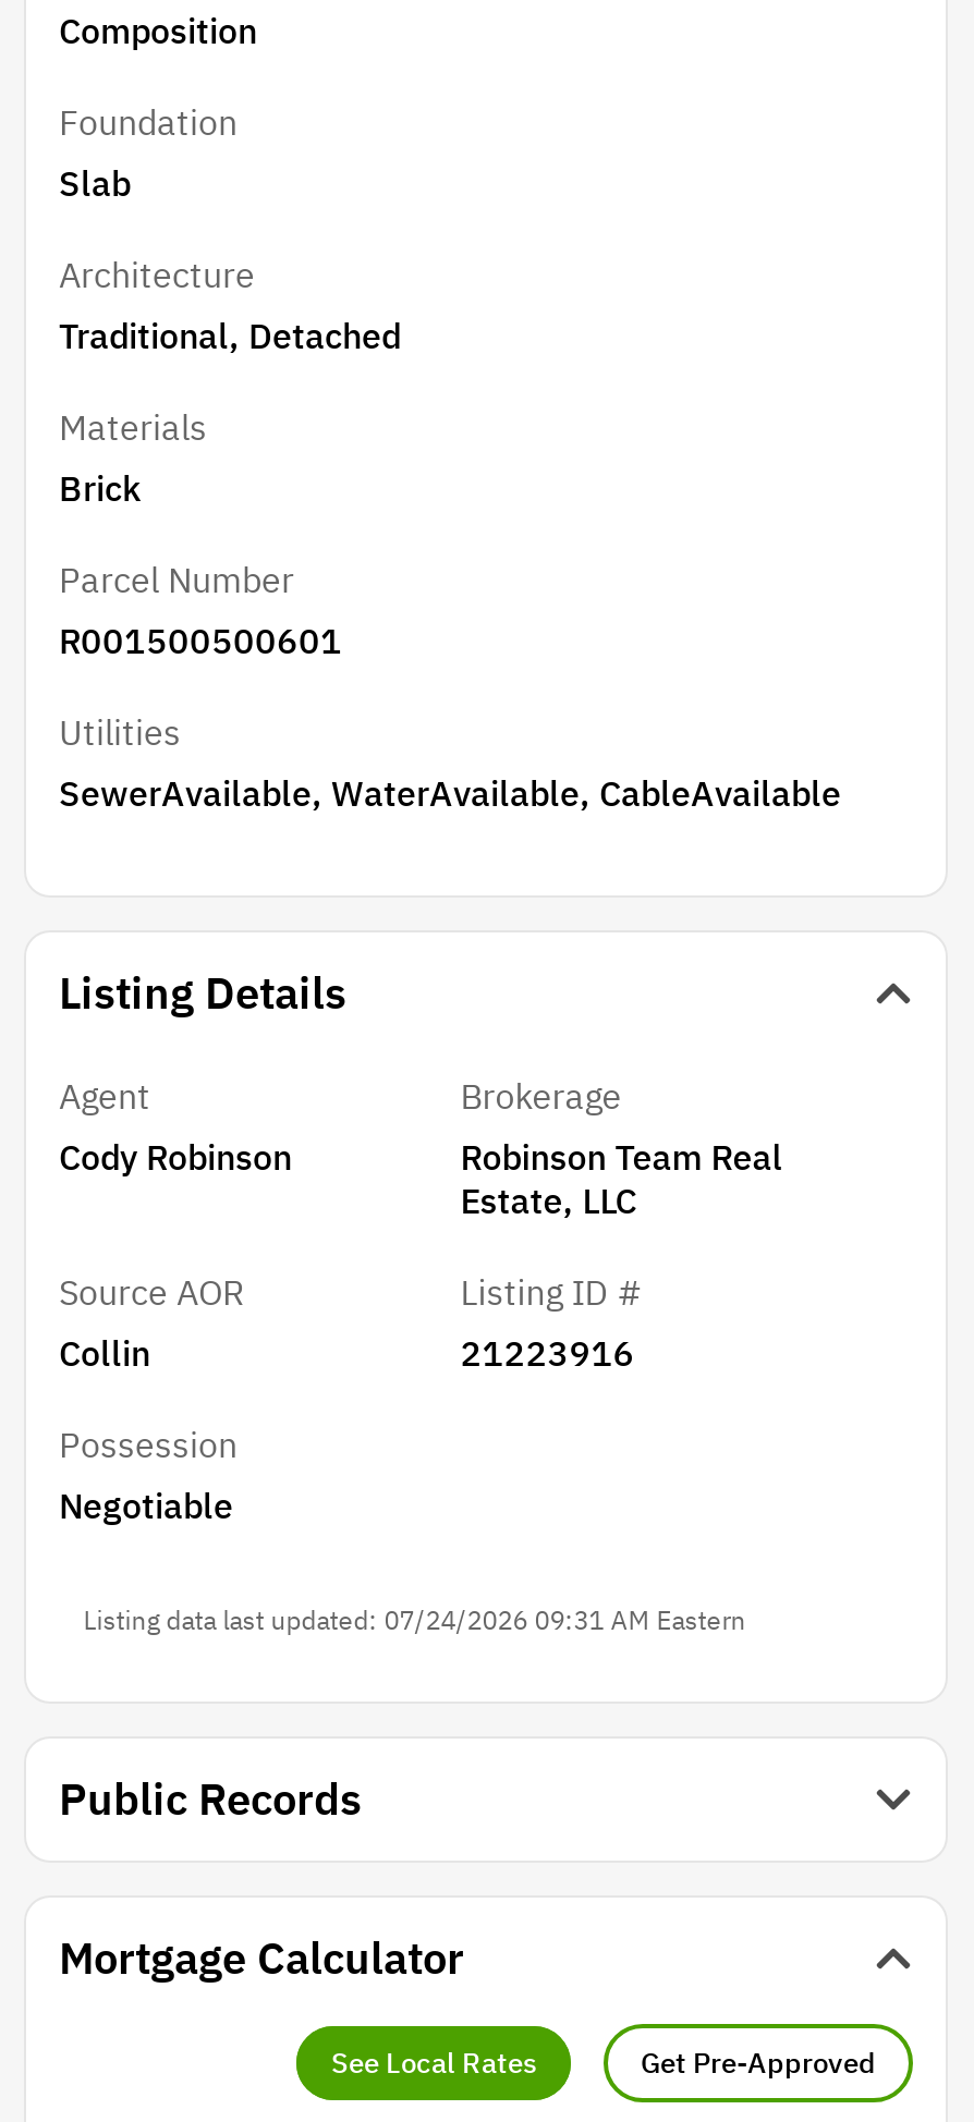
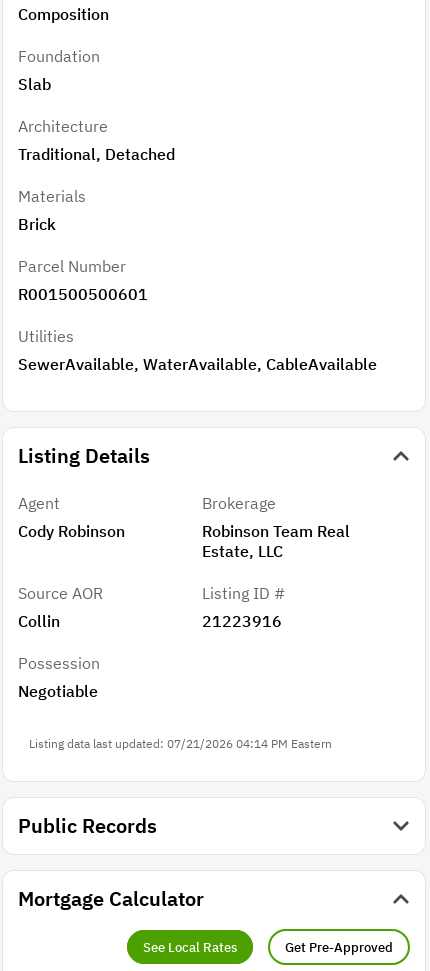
- Listing data last updated: 07/24/2026 09:31 AM Eastern
+ Listing data last updated: 07/21/2026 04:14 PM Eastern
